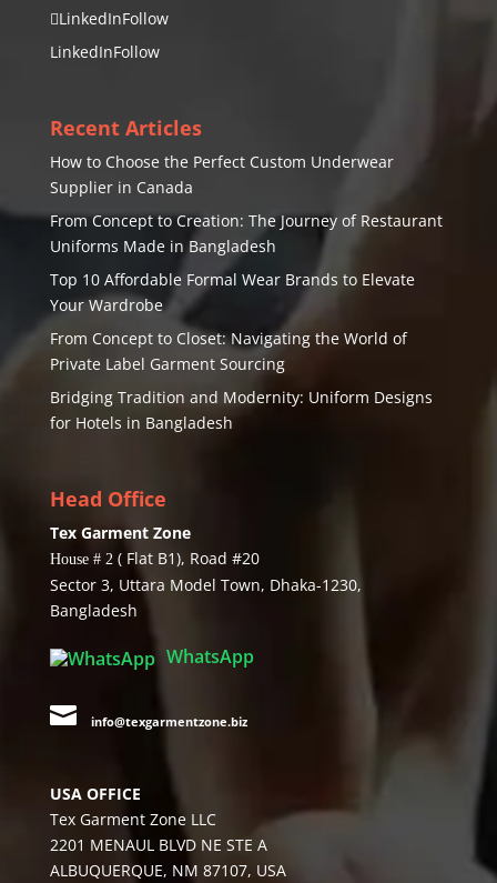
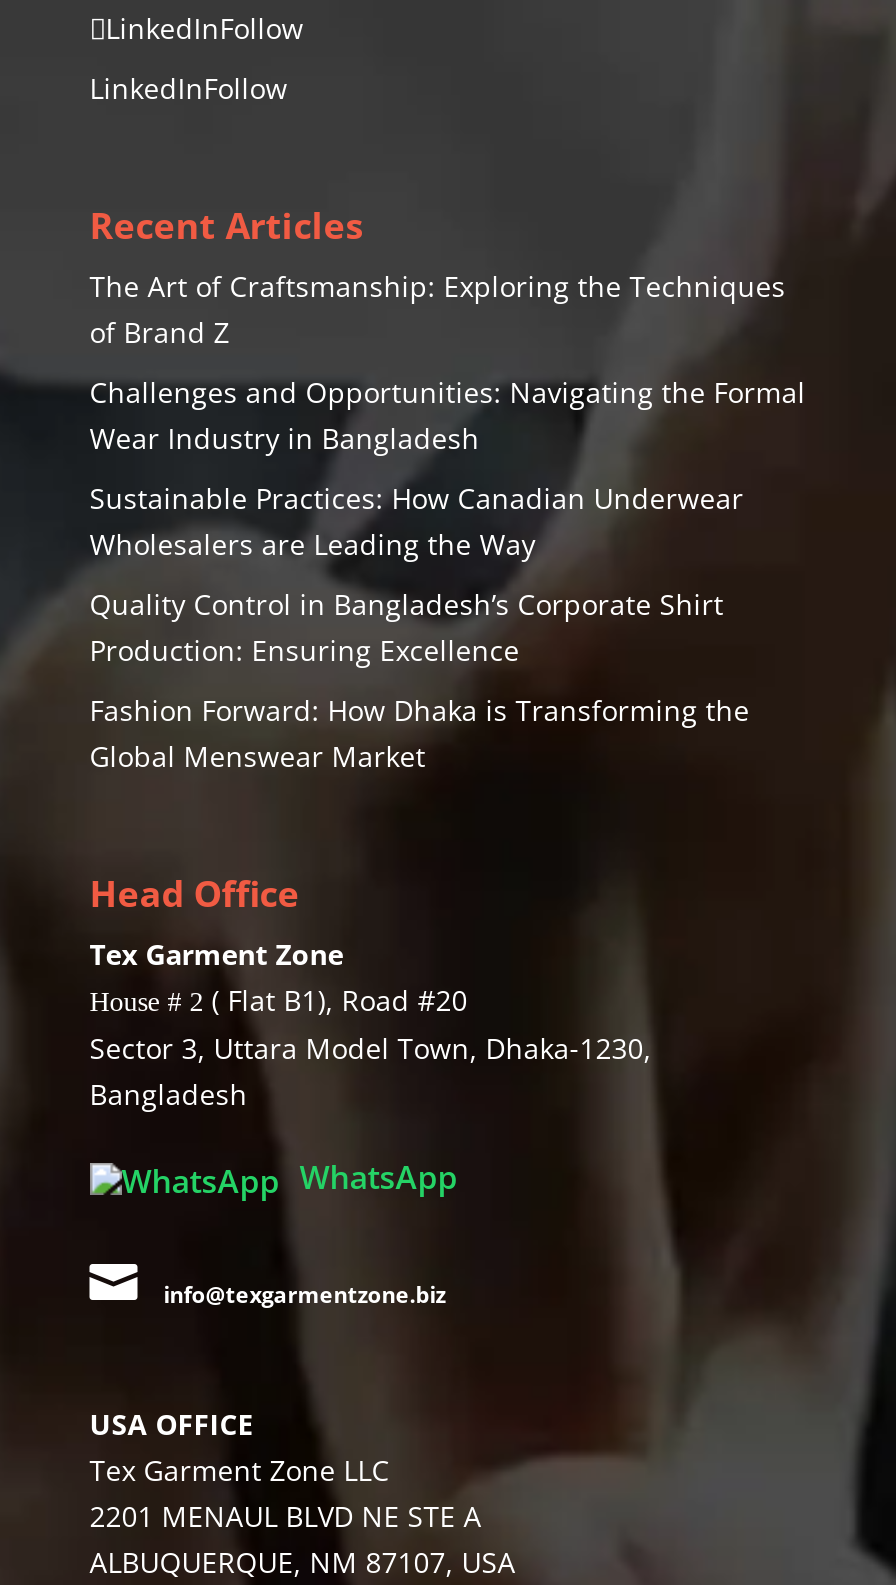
- How to Choose the Perfect Custom Underwear
- Supplier in Canada
+ The Art of Craftsmanship: Exploring the Techniques
+ of Brand Z

- From Concept to Creation: The Journey of Restaurant
- Uniforms Made in Bangladesh
+ Challenges and Opportunities: Navigating the Formal
+ Wear Industry in Bangladesh

- Top 10 Affordable Formal Wear Brands to Elevate
- Your Wardrobe
+ Sustainable Practices: How Canadian Underwear
+ Wholesalers are Leading the Way

- From Concept to Closet: Navigating the World of
- Private Label Garment Sourcing
+ Quality Control in Bangladesh’s Corporate Shirt
+ Production: Ensuring Excellence

- Bridging Tradition and Modernity: Uniform Designs
- for Hotels in Bangladesh
+ Fashion Forward: How Dhaka is Transforming the
+ Global Menswear Market
